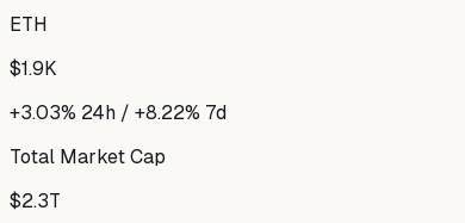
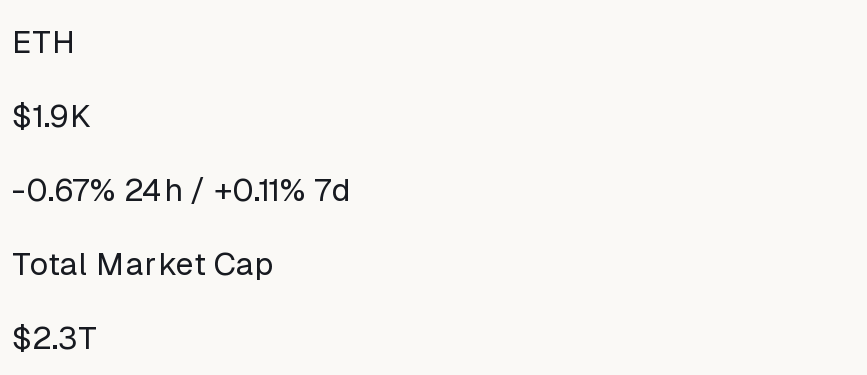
- +3.03% 24h / +8.22% 7d
+ -0.67% 24h / +0.11% 7d
